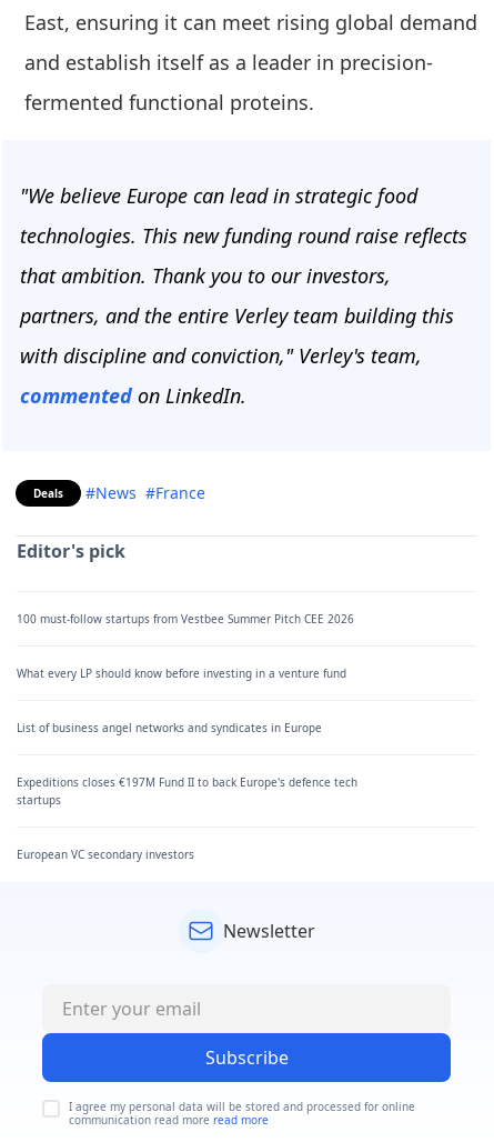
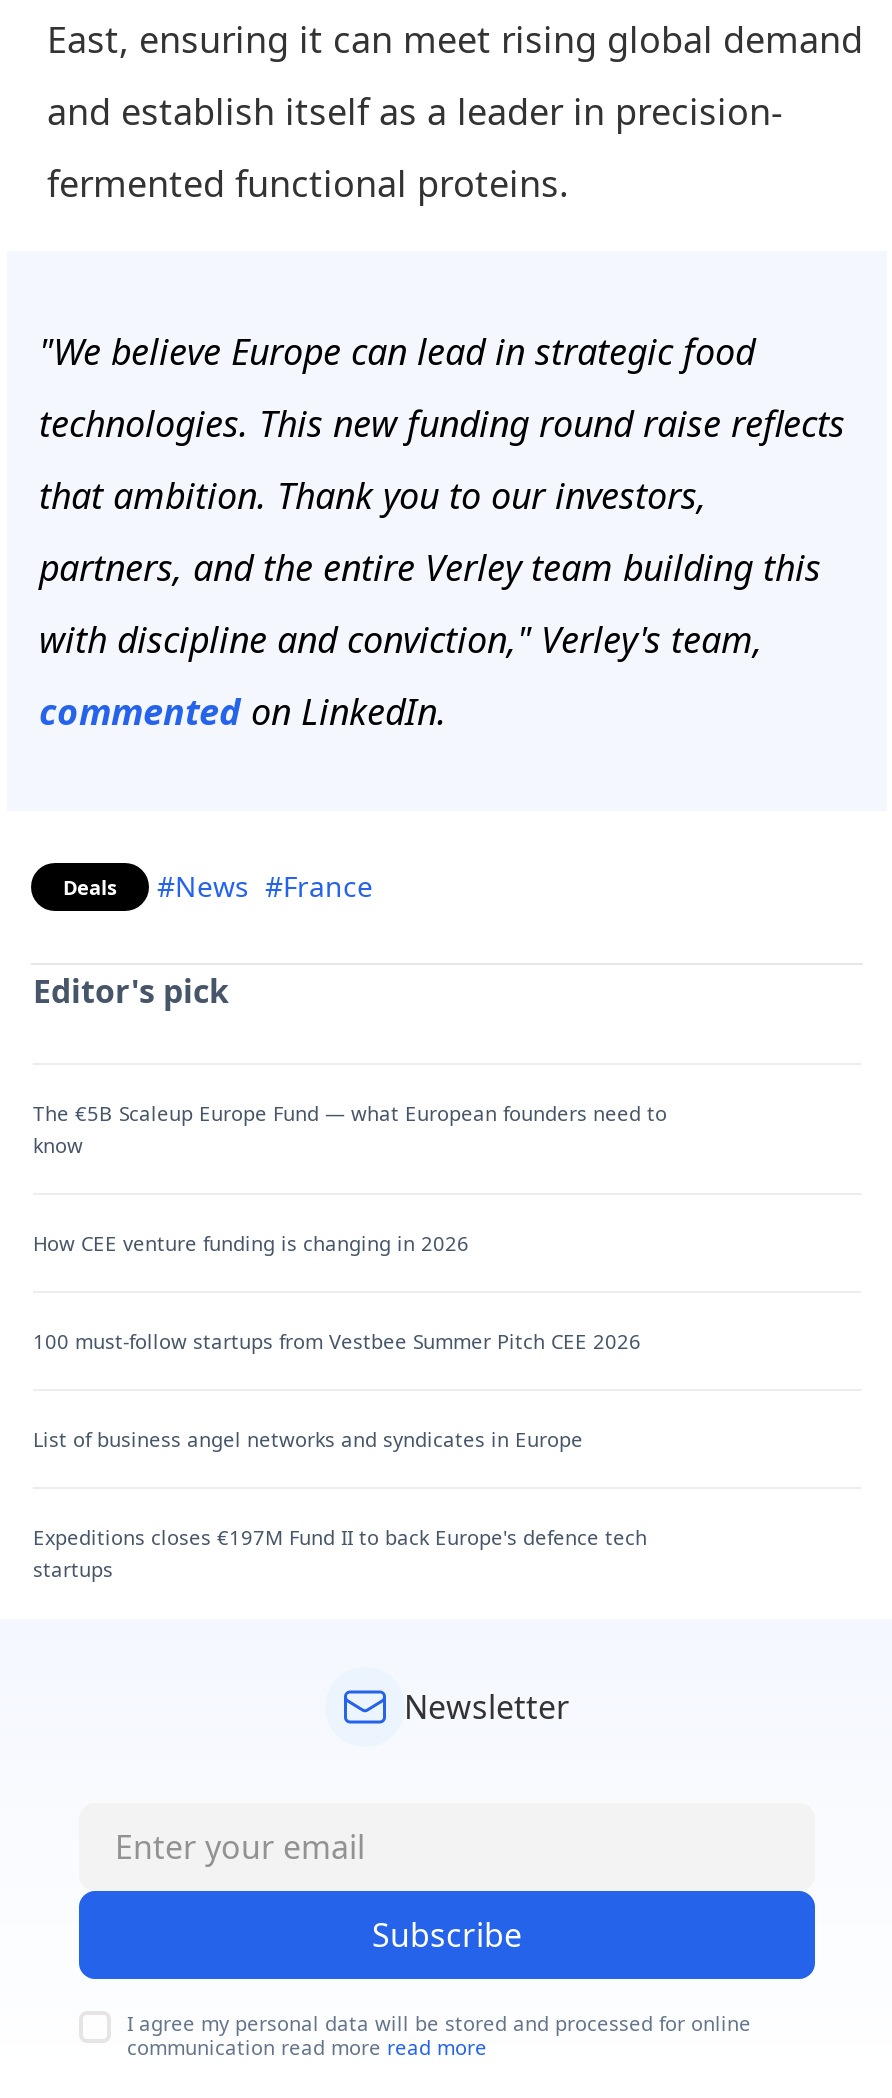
+ The €5B Scaleup Europe Fund — what European founders need to
+ know
+ How CEE venture funding is changing in 2026

moved down: 100 must-follow startups from Vestbee Summer Pitch CEE 2026

- What every LP should know before investing in a venture fund

moved down: List of business angel networks and syndicates in Europe | Expeditions closes €197M Fund II to back Europe's defence tech | startups

- European VC secondary investors
